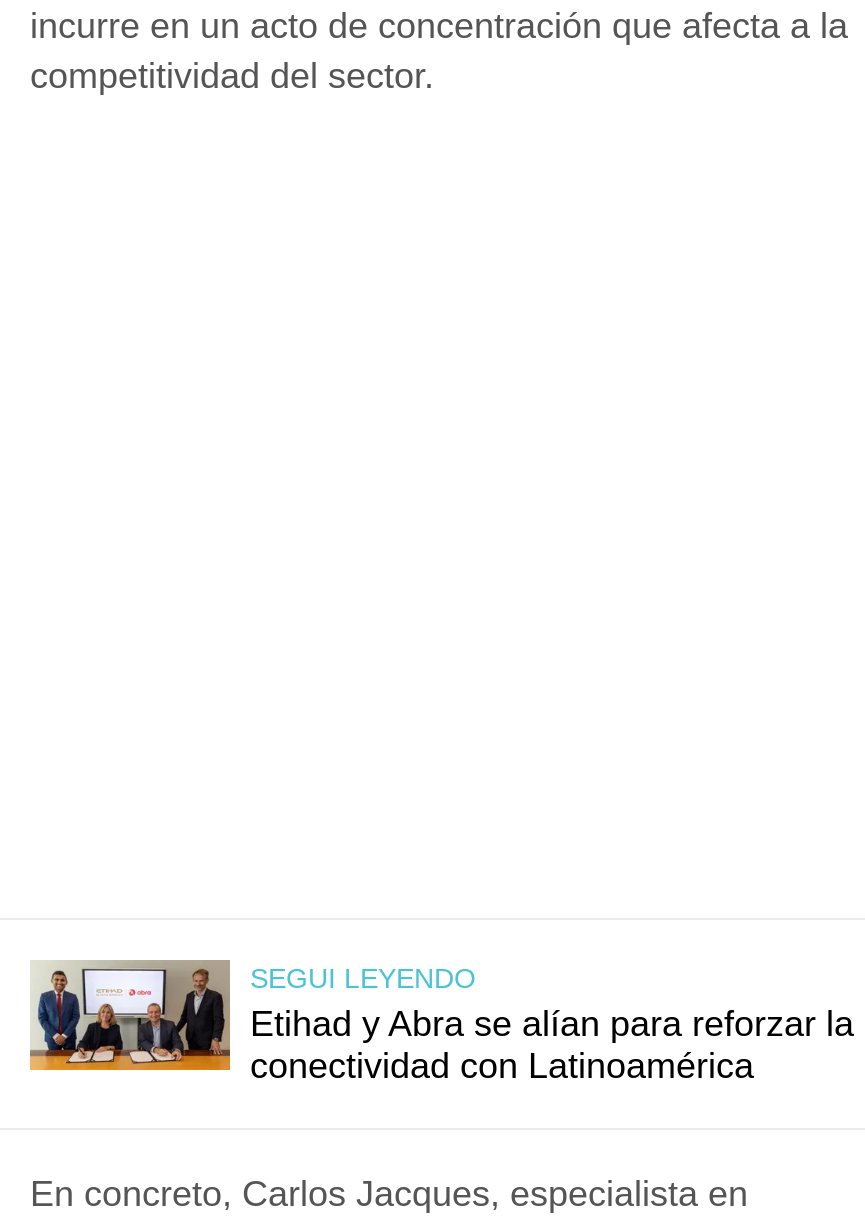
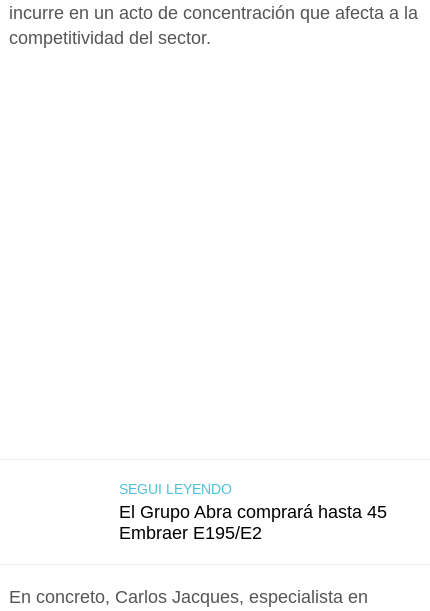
- [image]

- Etihad y Abra se alían para reforzar la
- conectividad con Latinoamérica
+ El Grupo Abra comprará hasta 45
+ Embraer E195/E2
